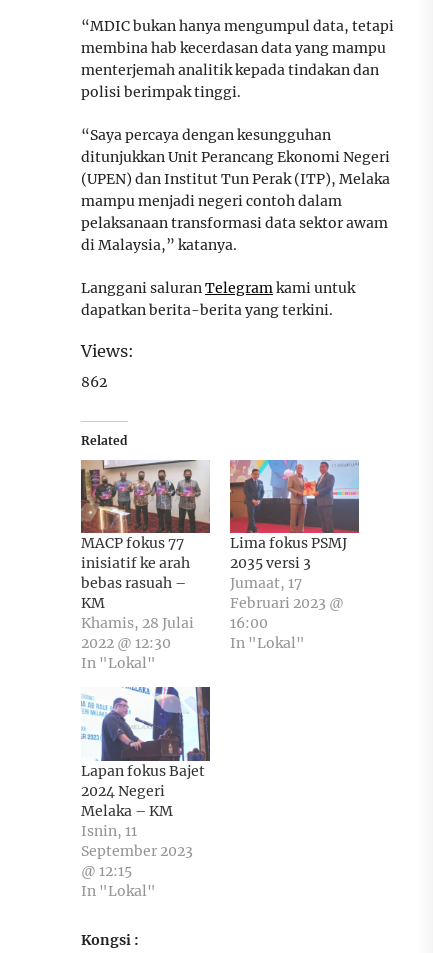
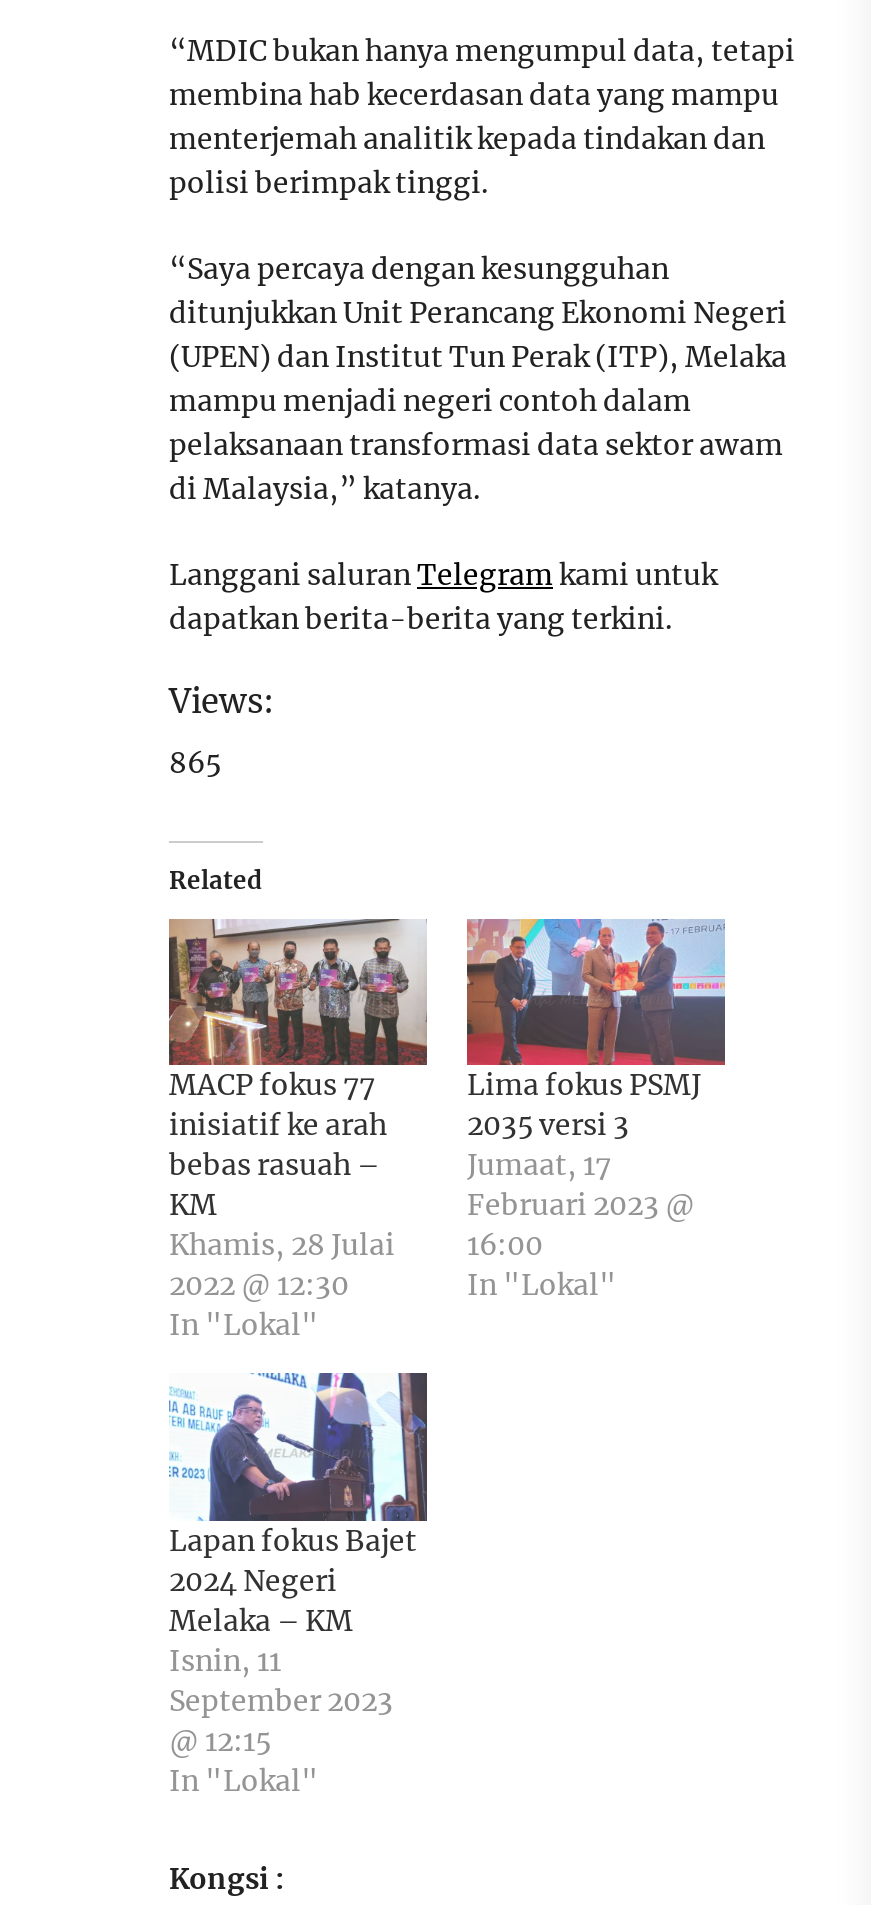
- 862
+ 865
